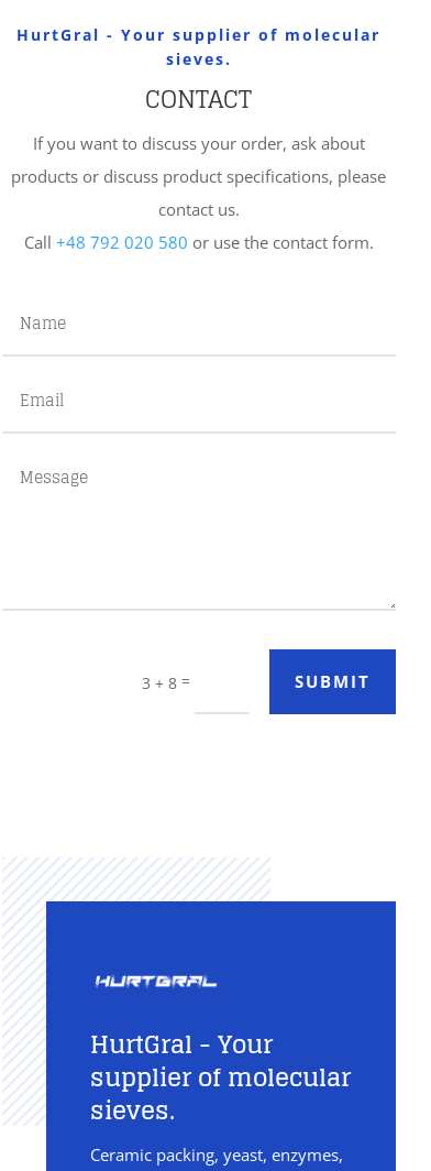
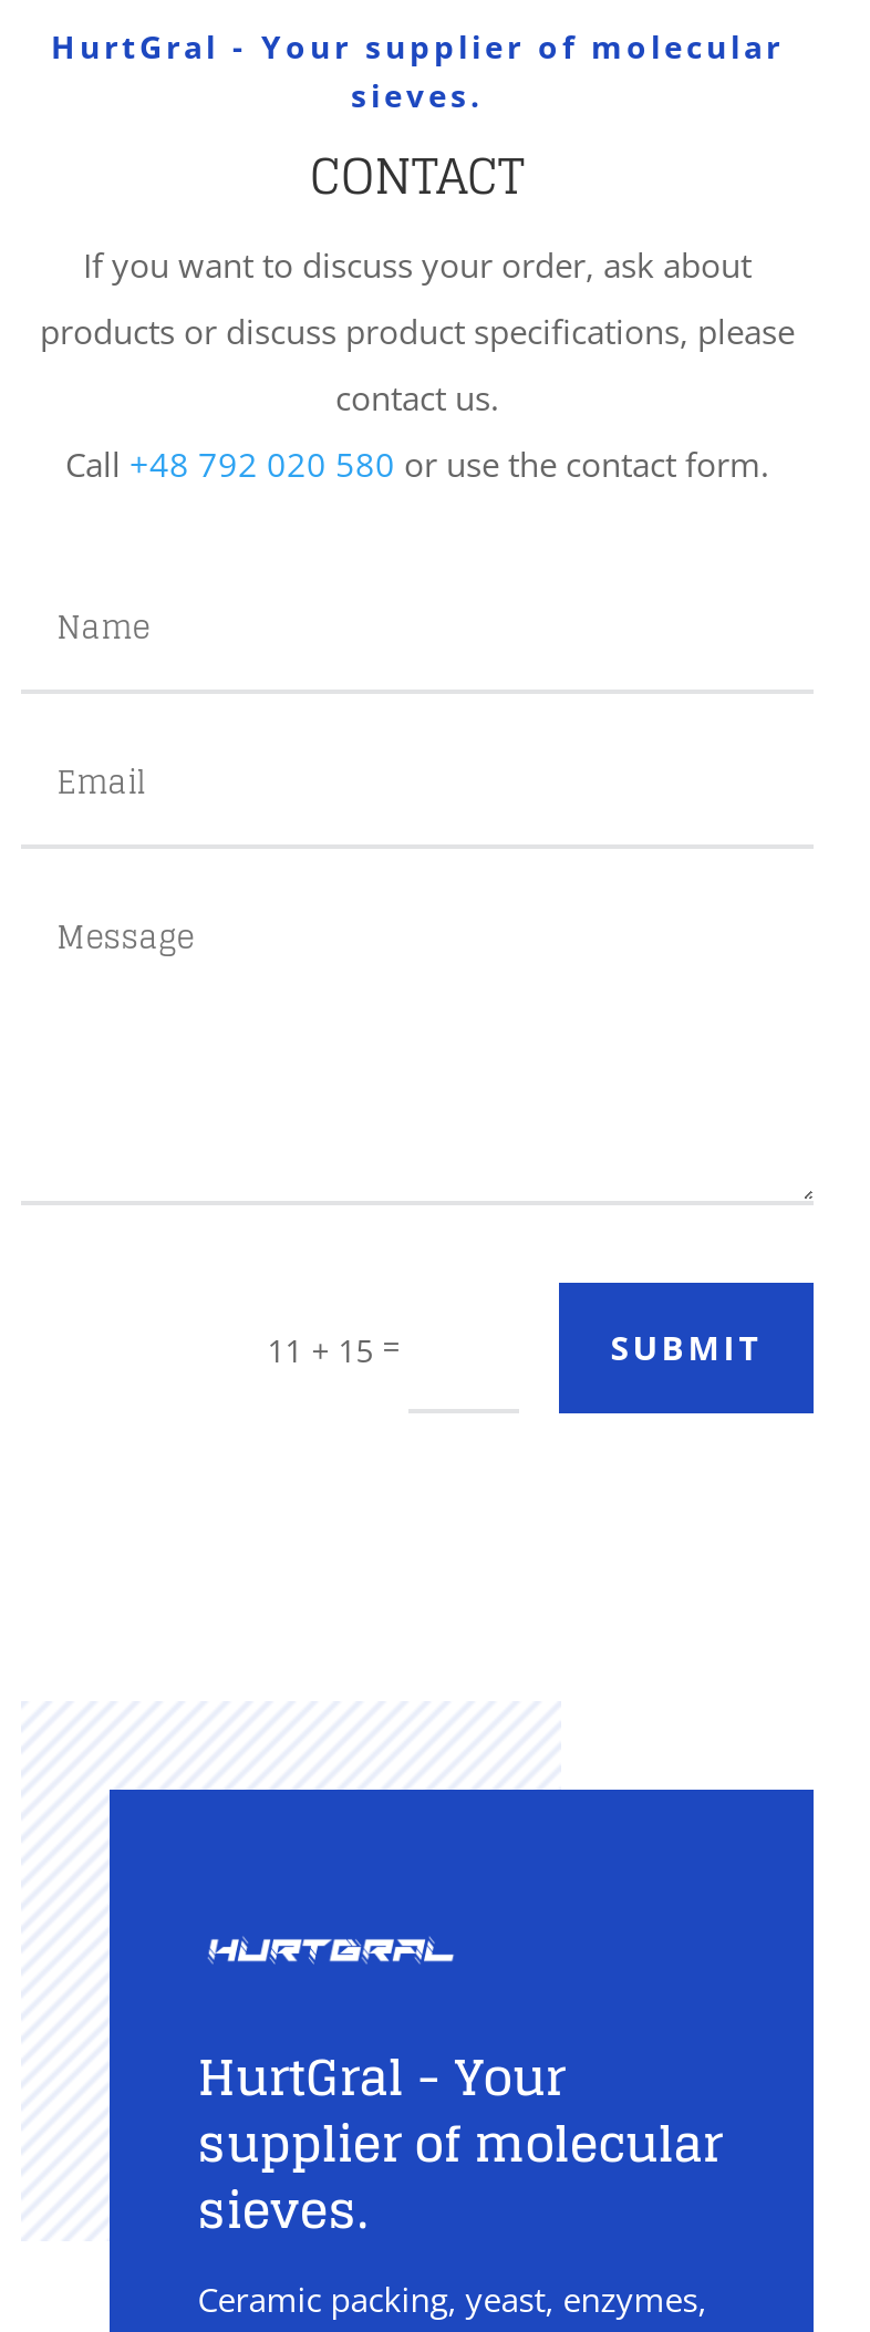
- 3 + 8 =
+ 11 + 15 =
